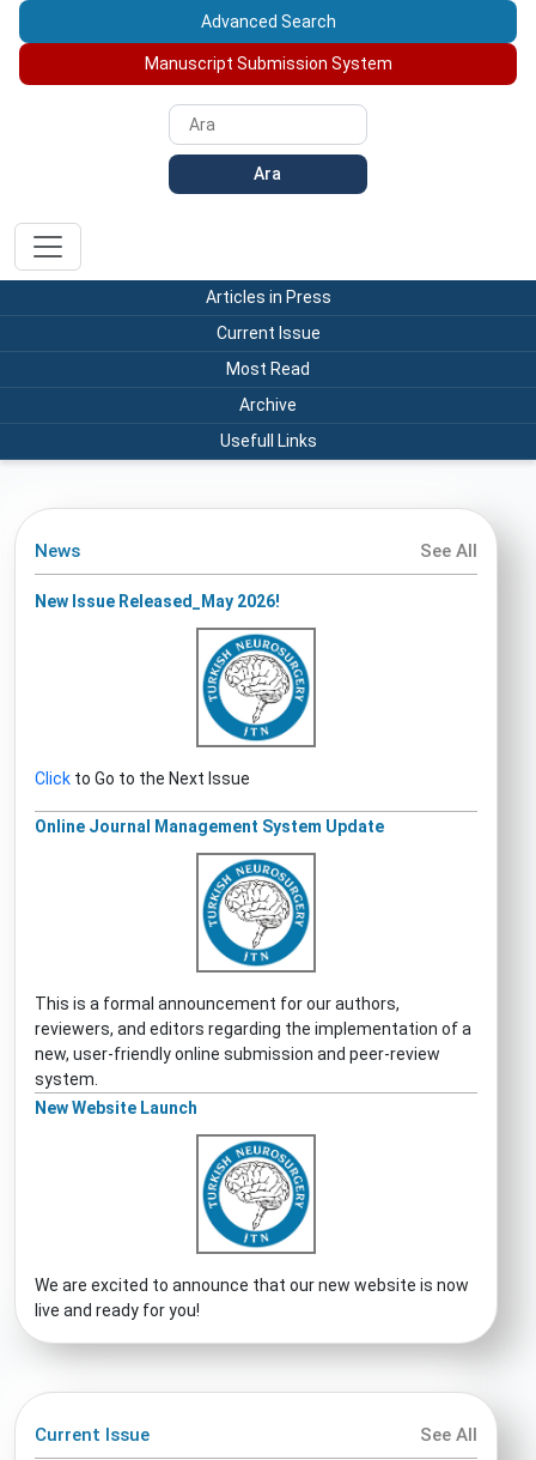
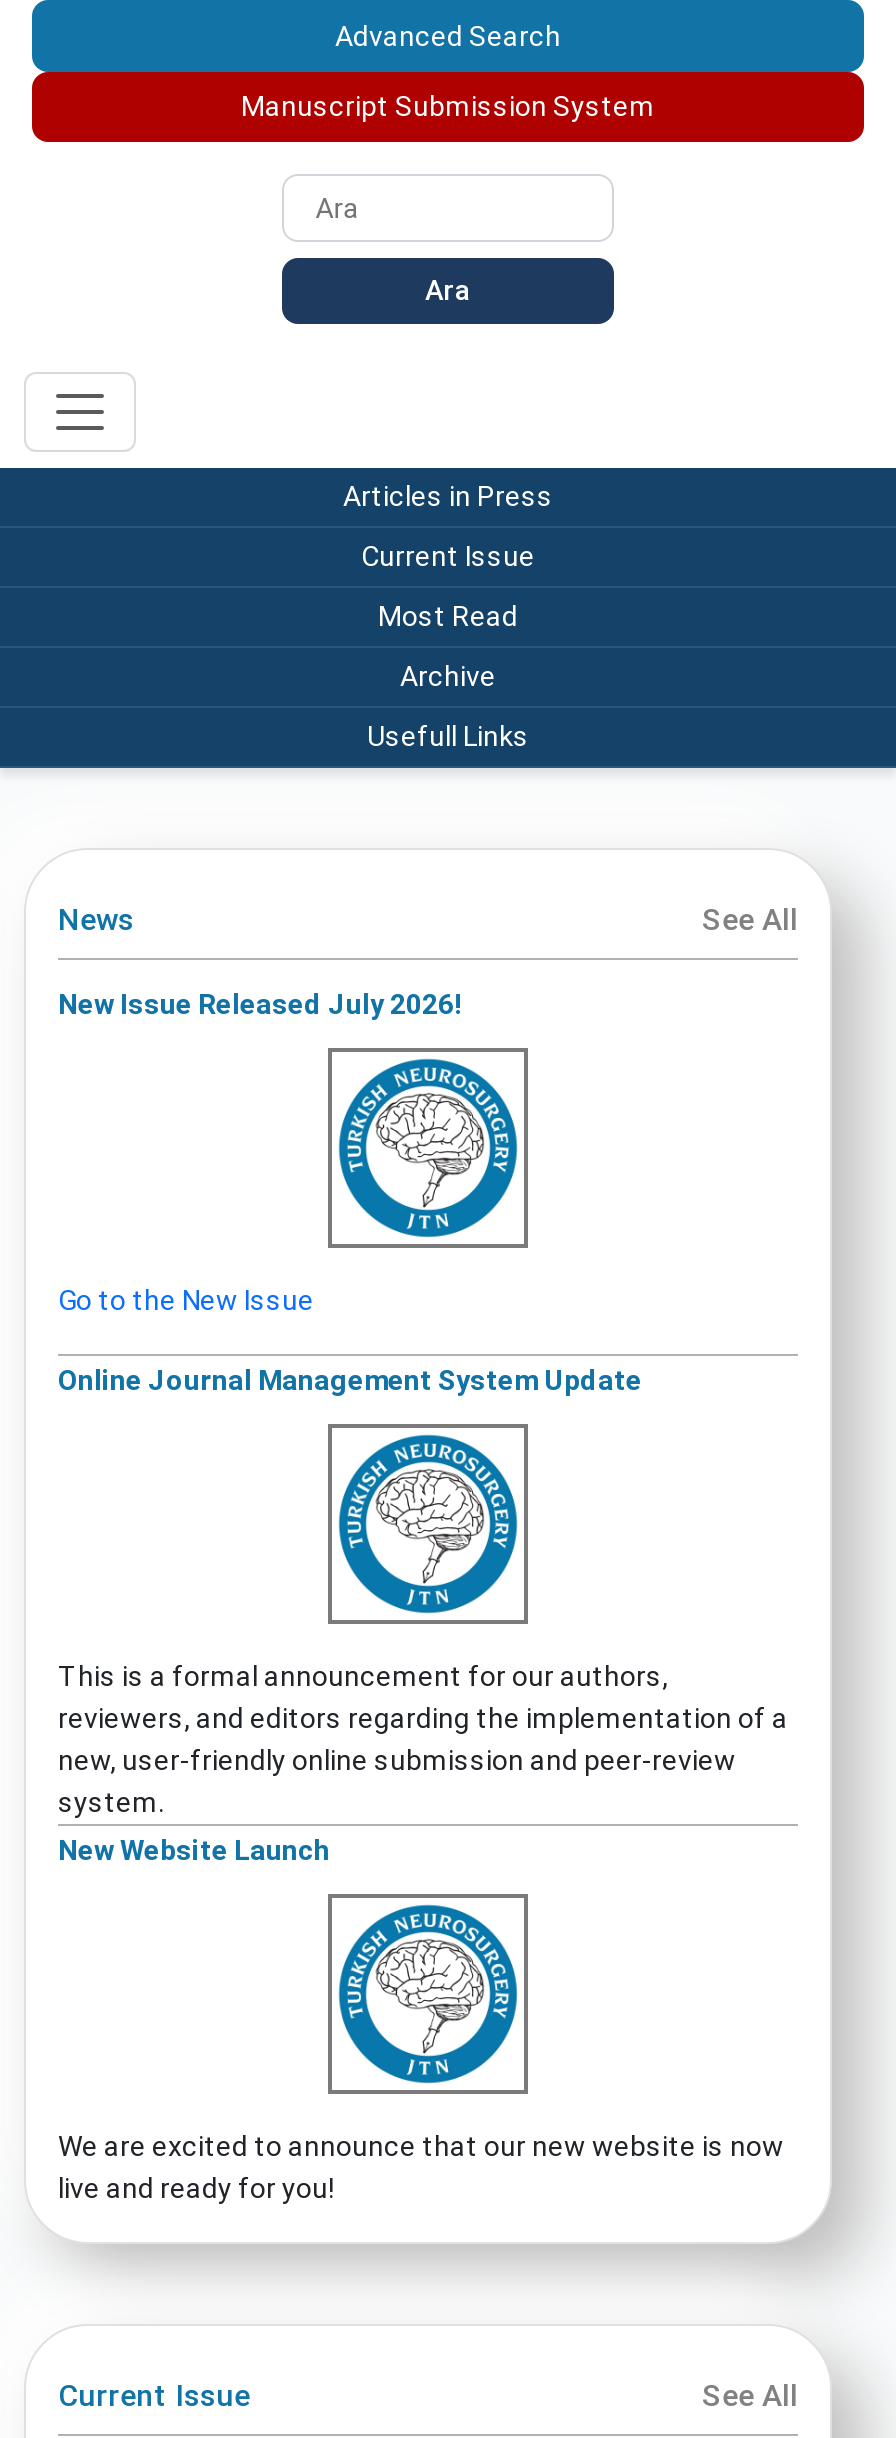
- New Issue Released_May 2026!
+ New Issue Released July 2026!

- Click to Go to the Next Issue
+ Go to the New Issue
